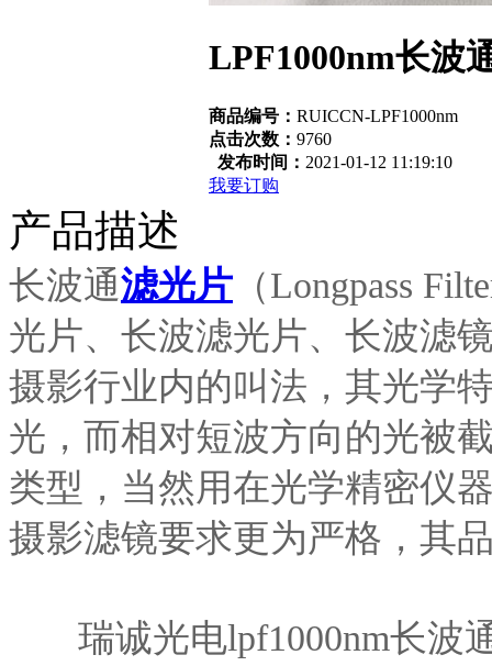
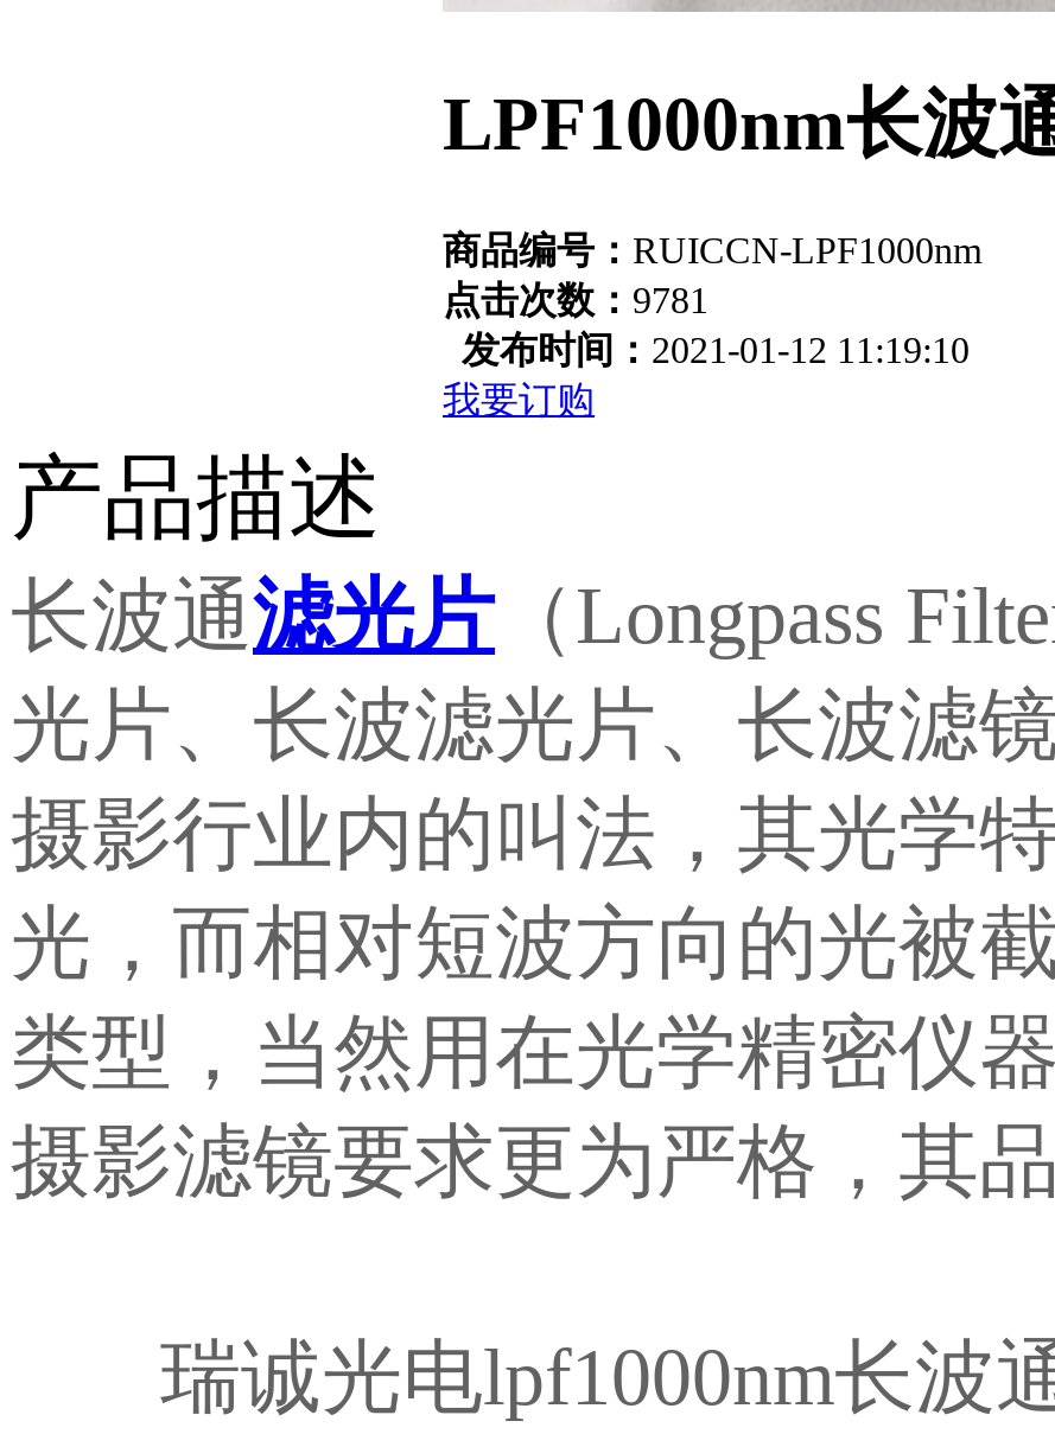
- 点击次数：9760
+ 点击次数：9781
